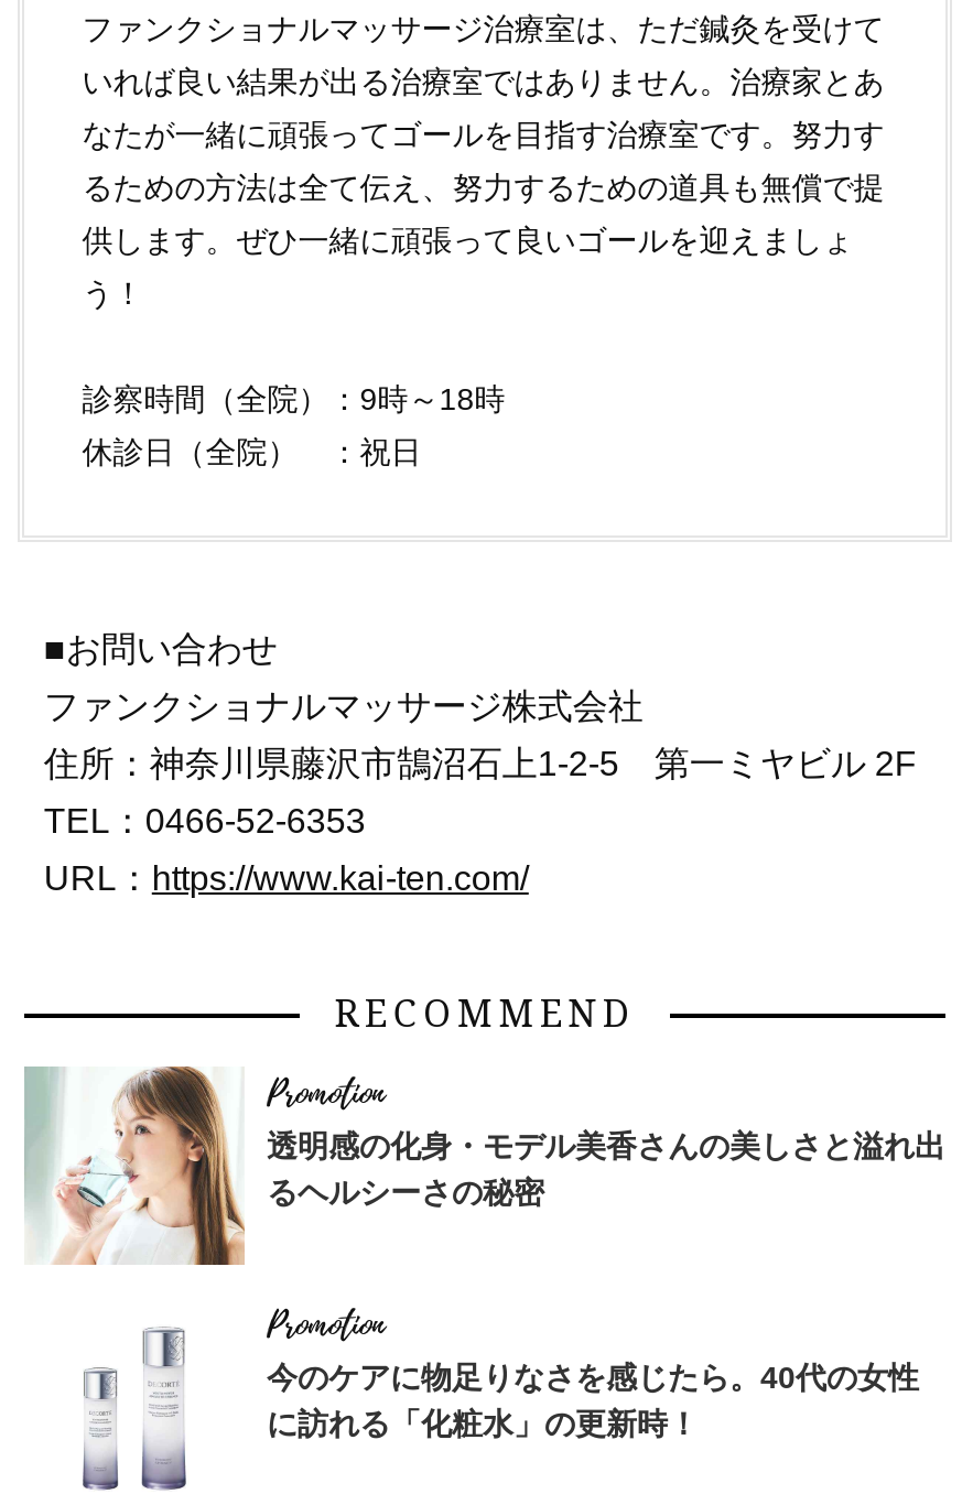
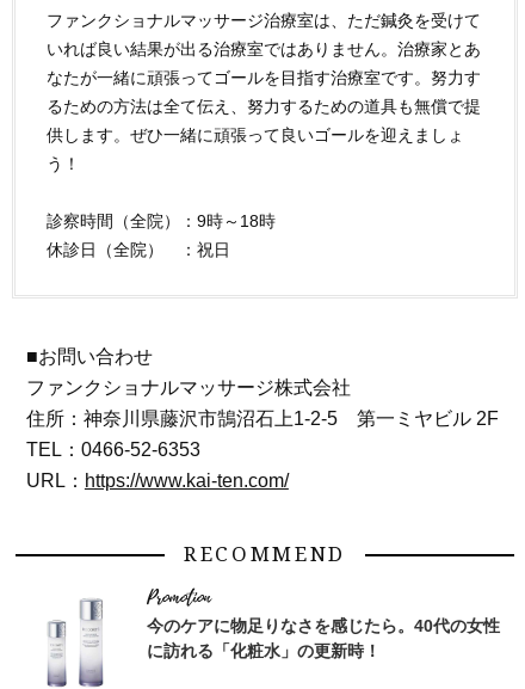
- [image]
- 透明感の化身・モデル美香さんの美しさと溢れ出
- るヘルシーさの秘密
